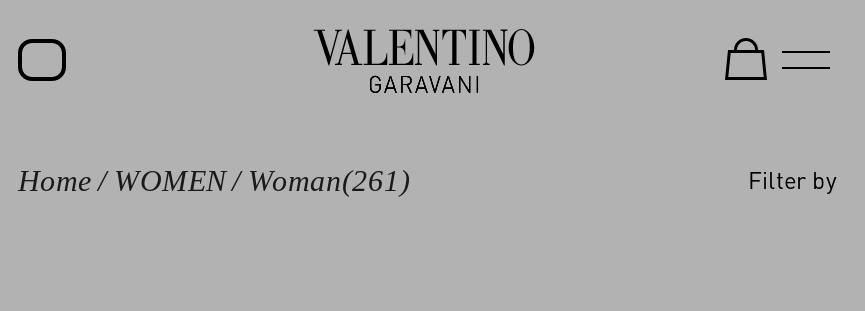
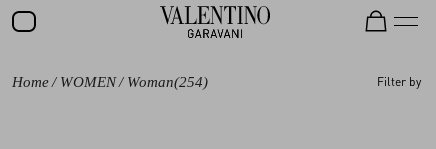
- Home / WOMEN / Woman(261)
+ Home / WOMEN / Woman(254)
